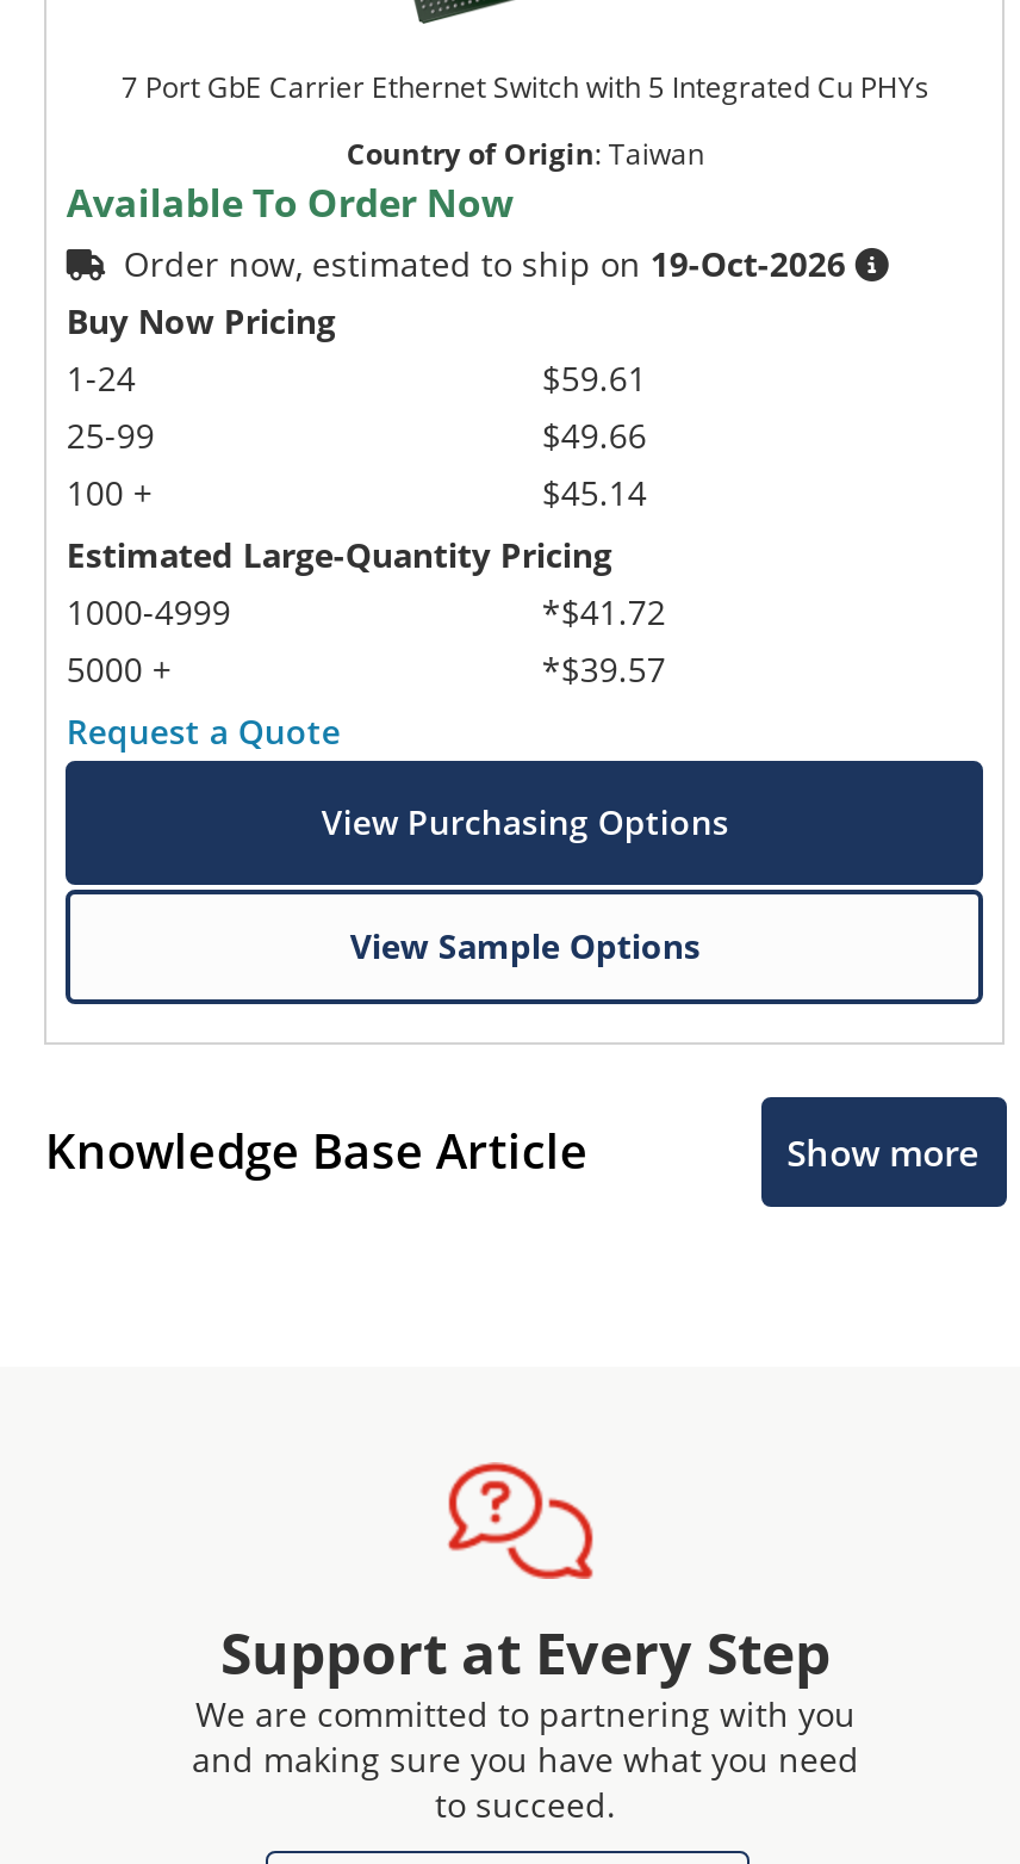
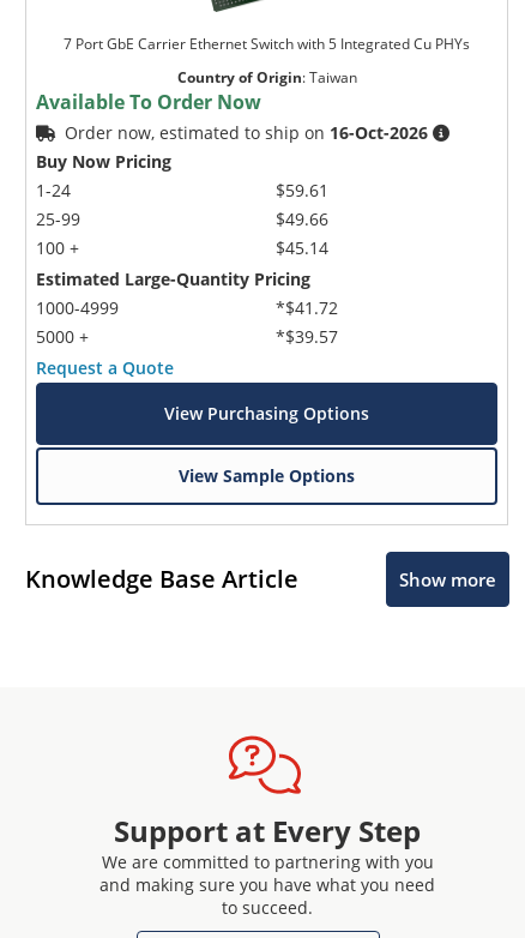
- Order now, estimated to ship on 19-Oct-2026
+ Order now, estimated to ship on 16-Oct-2026
